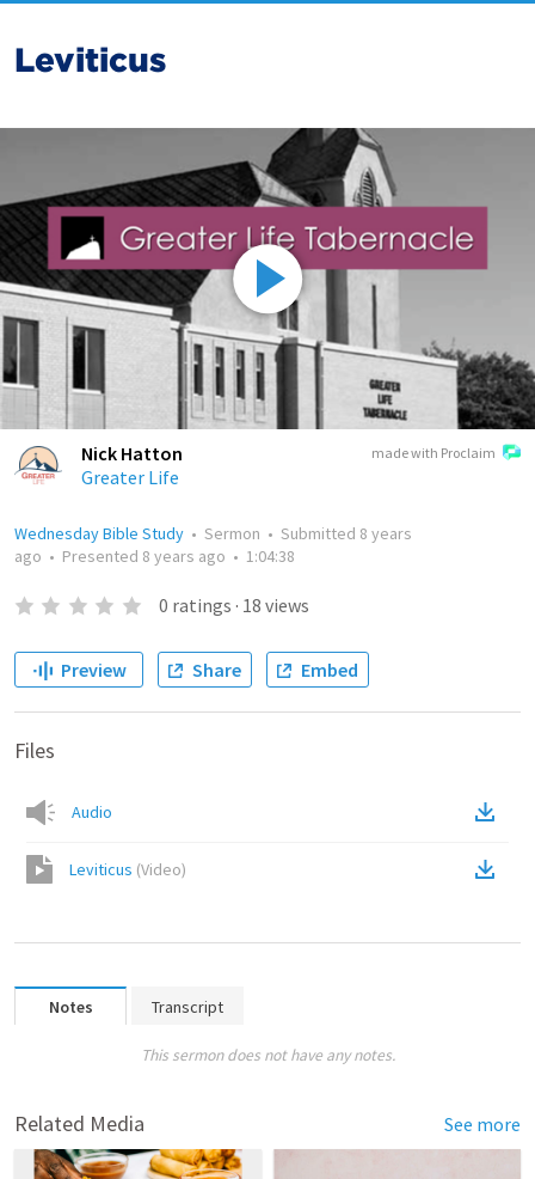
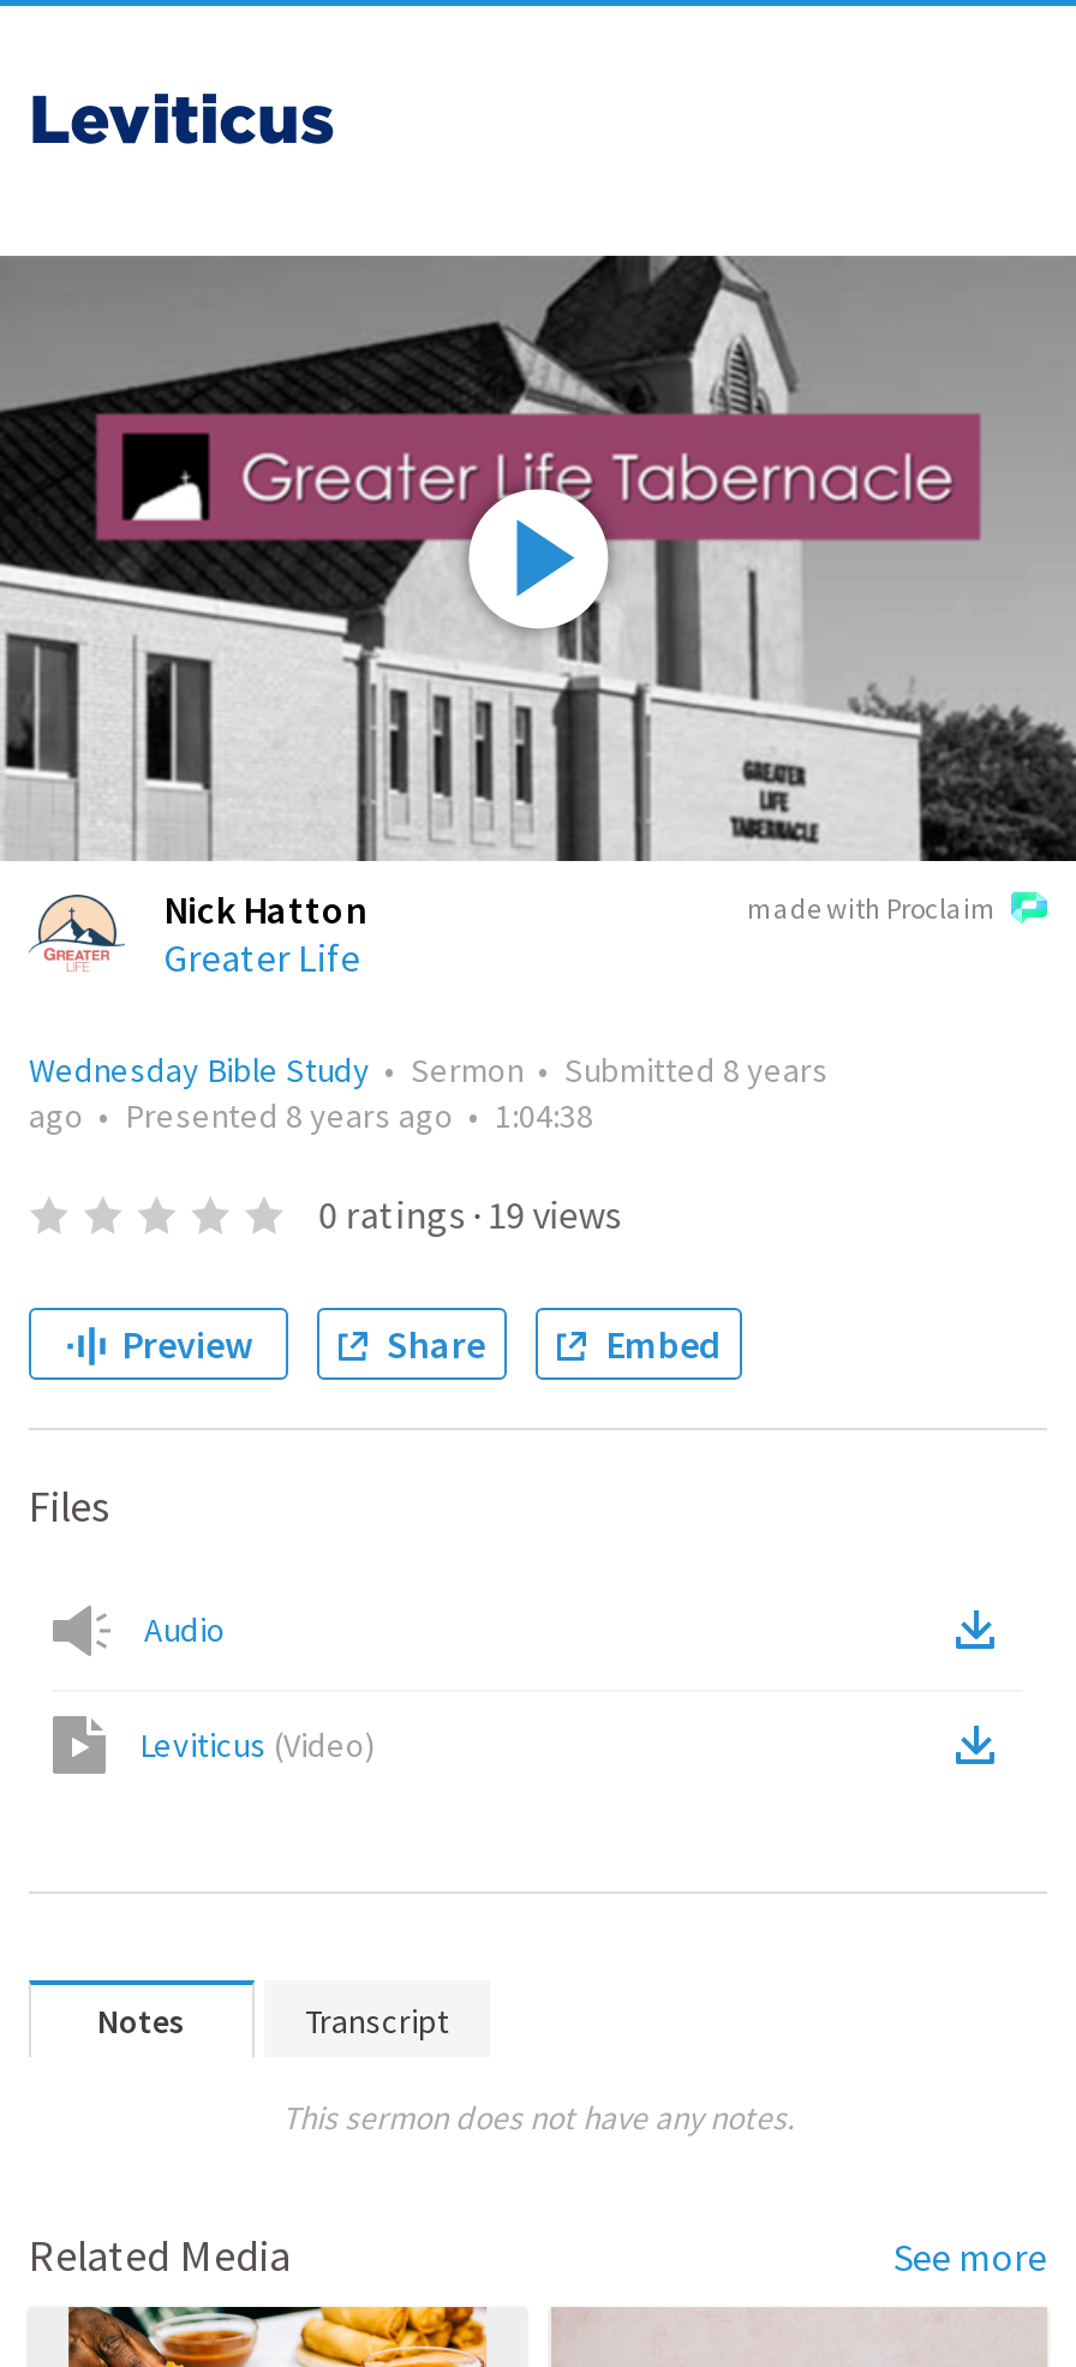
- 0 ratings · 18 views
+ 0 ratings · 19 views
